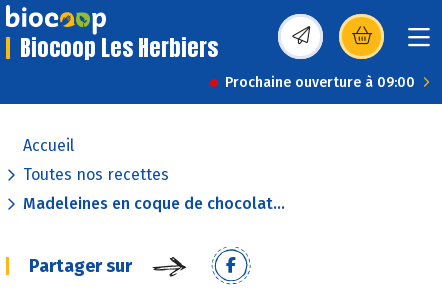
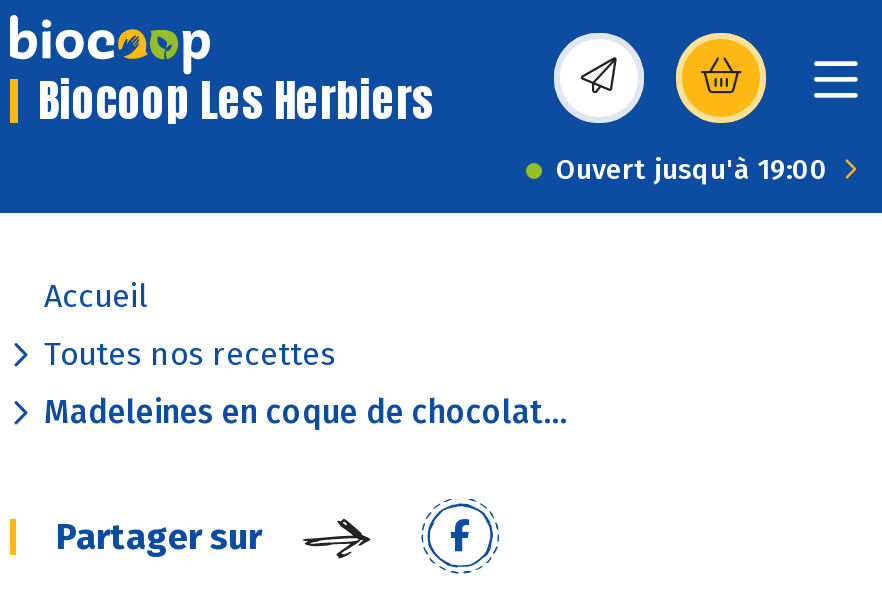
- Prochaine ouverture à 09:00
+ Ouvert jusqu'à 19:00
